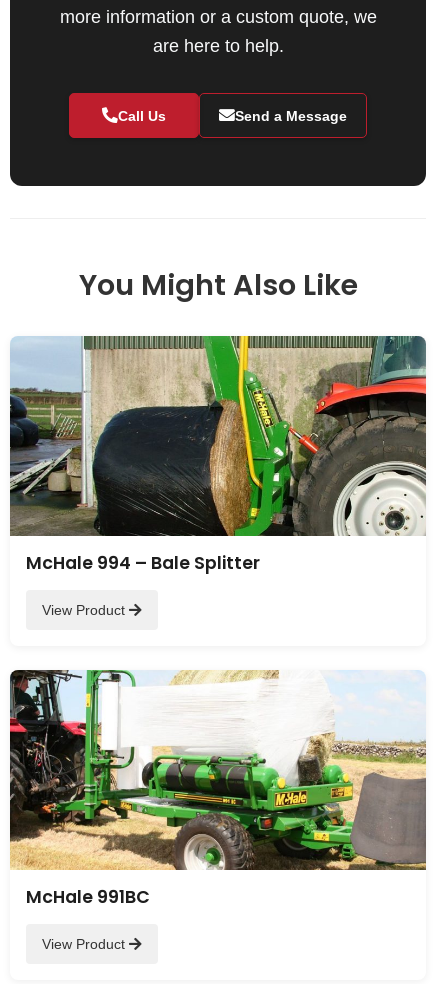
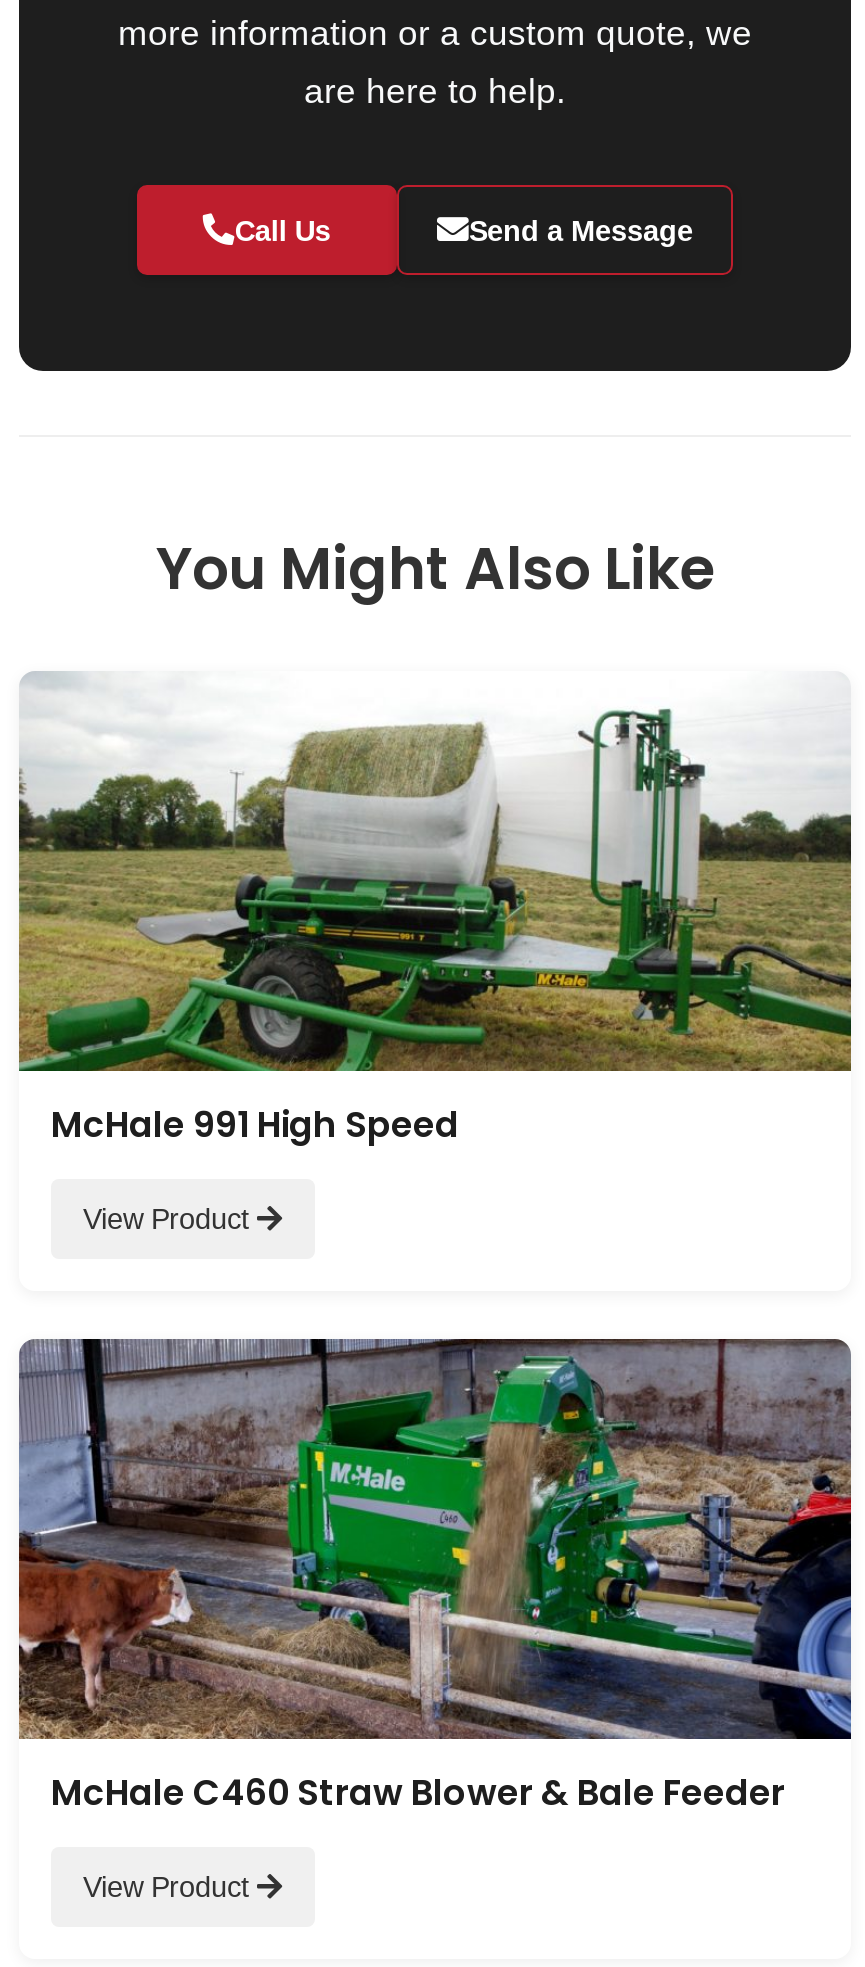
- [image]
- McHale 994 – Bale Splitter
+ [image]
+ McHale 991 High Speed

- [image]
- McHale 991BC
+ [image]
+ McHale C460 Straw Blower & Bale Feeder
